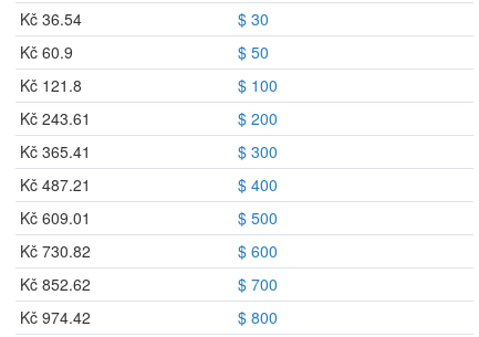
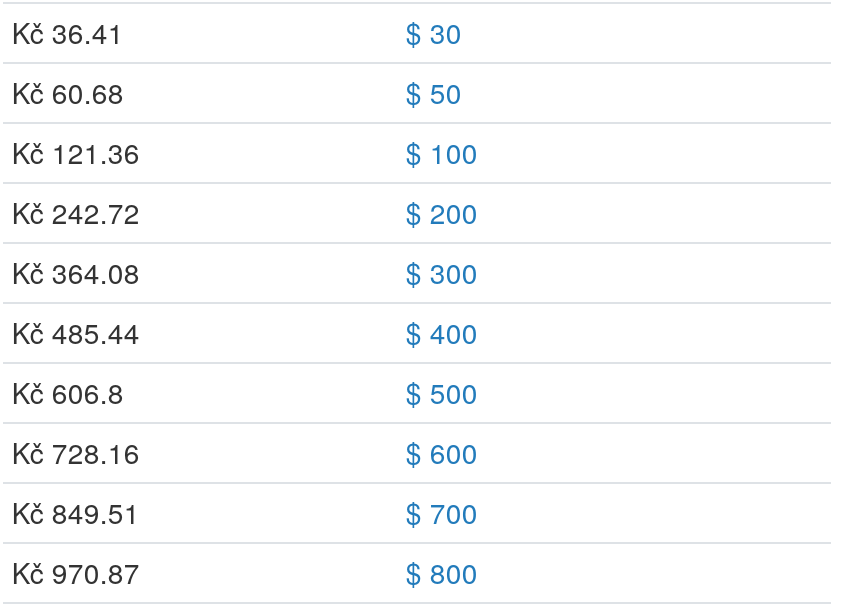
- Kč 36.54
+ Kč 36.41

- Kč 60.9
+ Kč 60.68

- Kč 121.8
+ Kč 121.36

- Kč 243.61
+ Kč 242.72

- Kč 365.41
+ Kč 364.08

- Kč 487.21
+ Kč 485.44

- Kč 609.01
+ Kč 606.8

- Kč 730.82
+ Kč 728.16

- Kč 852.62
+ Kč 849.51

- Kč 974.42
+ Kč 970.87
